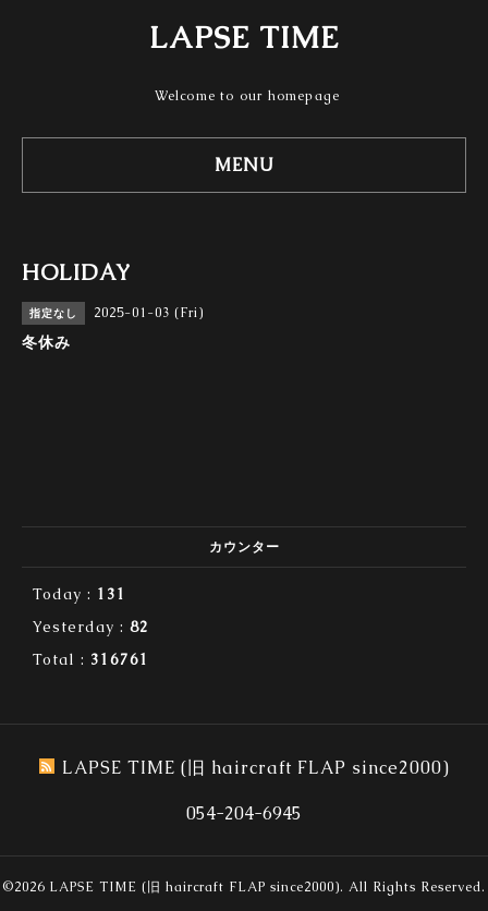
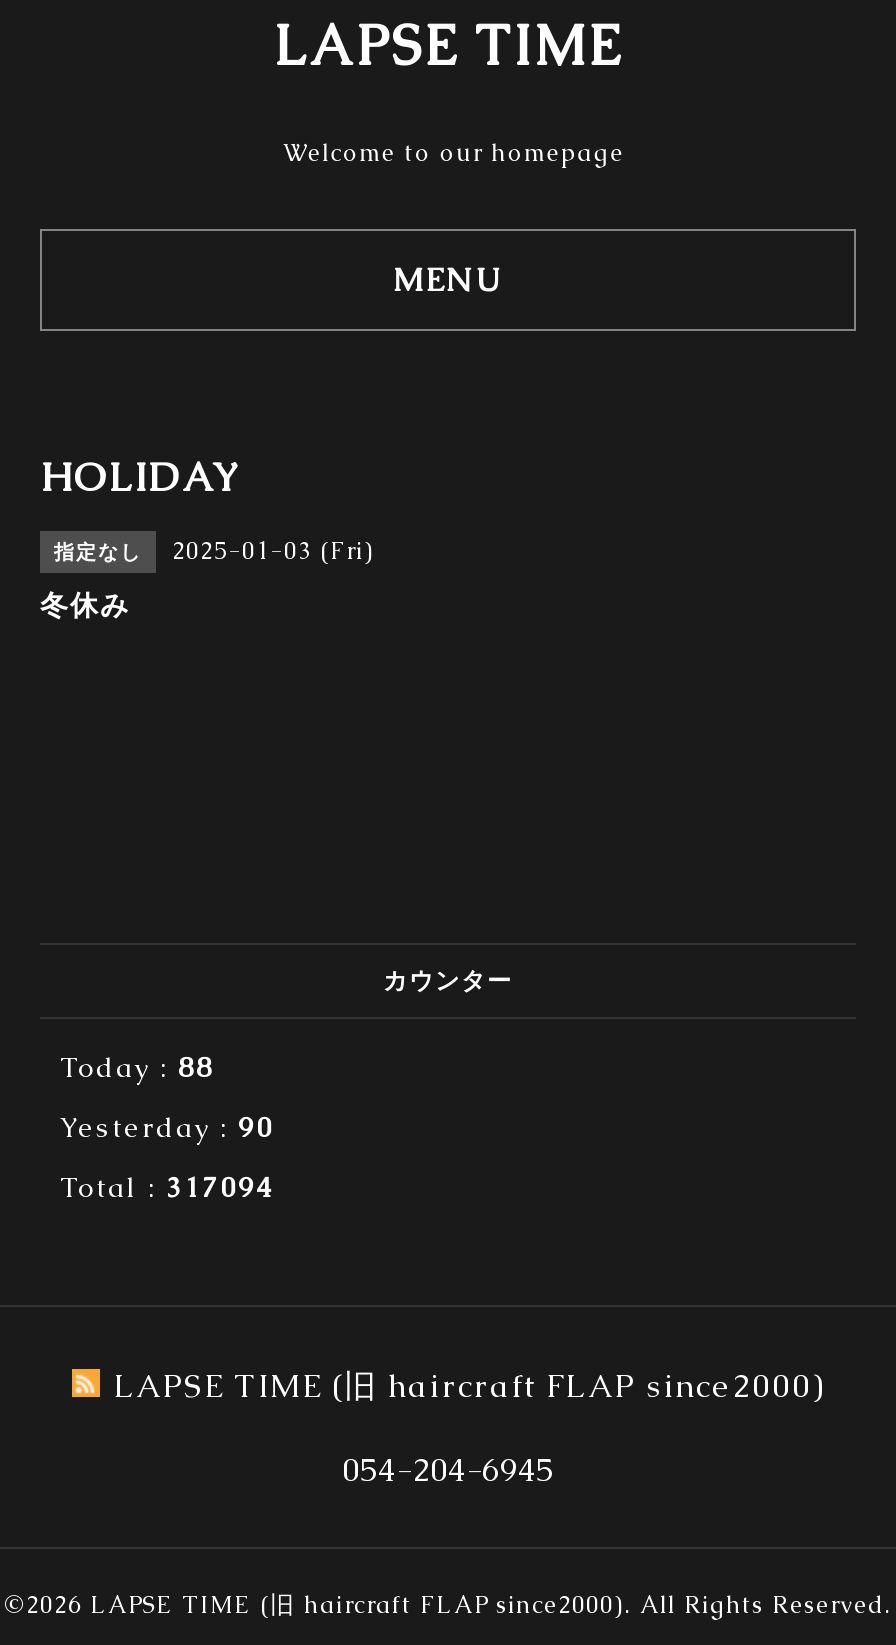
- Today : 131
+ Today : 88

- Yesterday : 82
+ Yesterday : 90

- Total : 316761
+ Total : 317094
